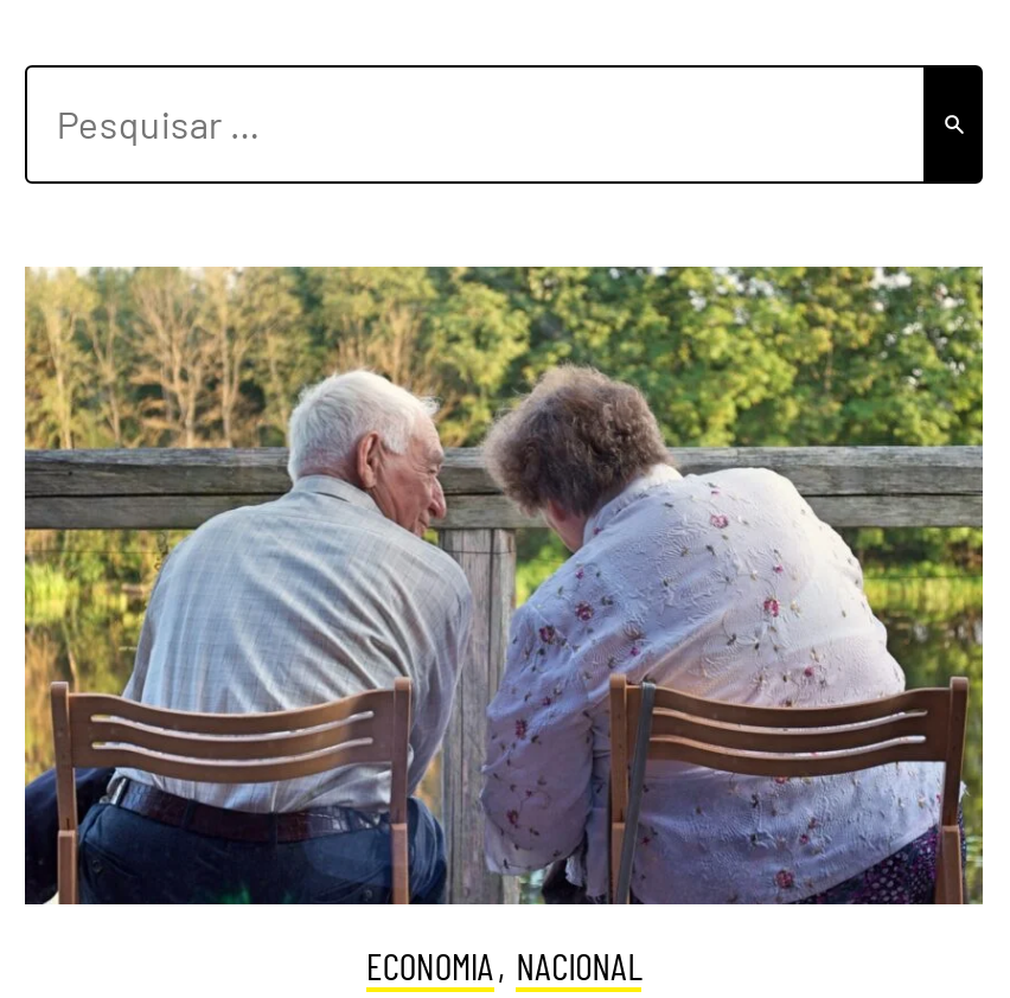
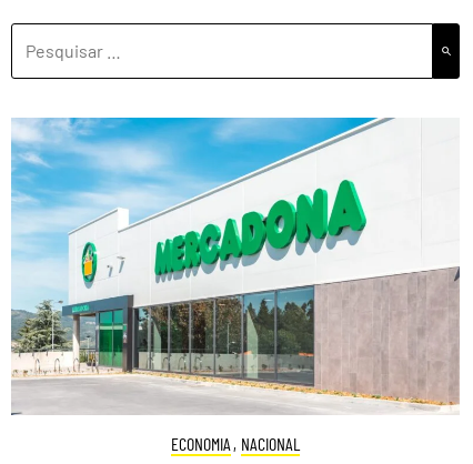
- [image]
+ [image]
